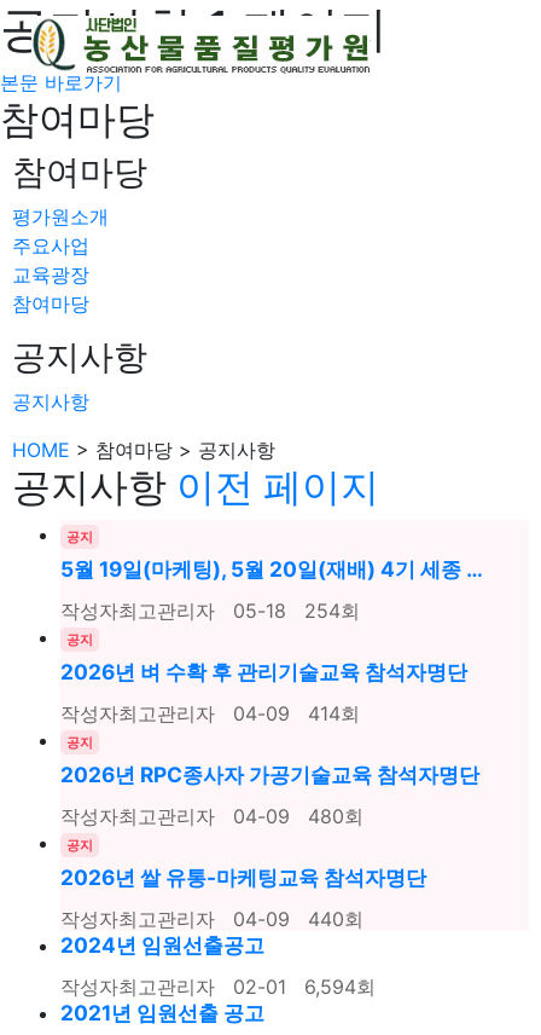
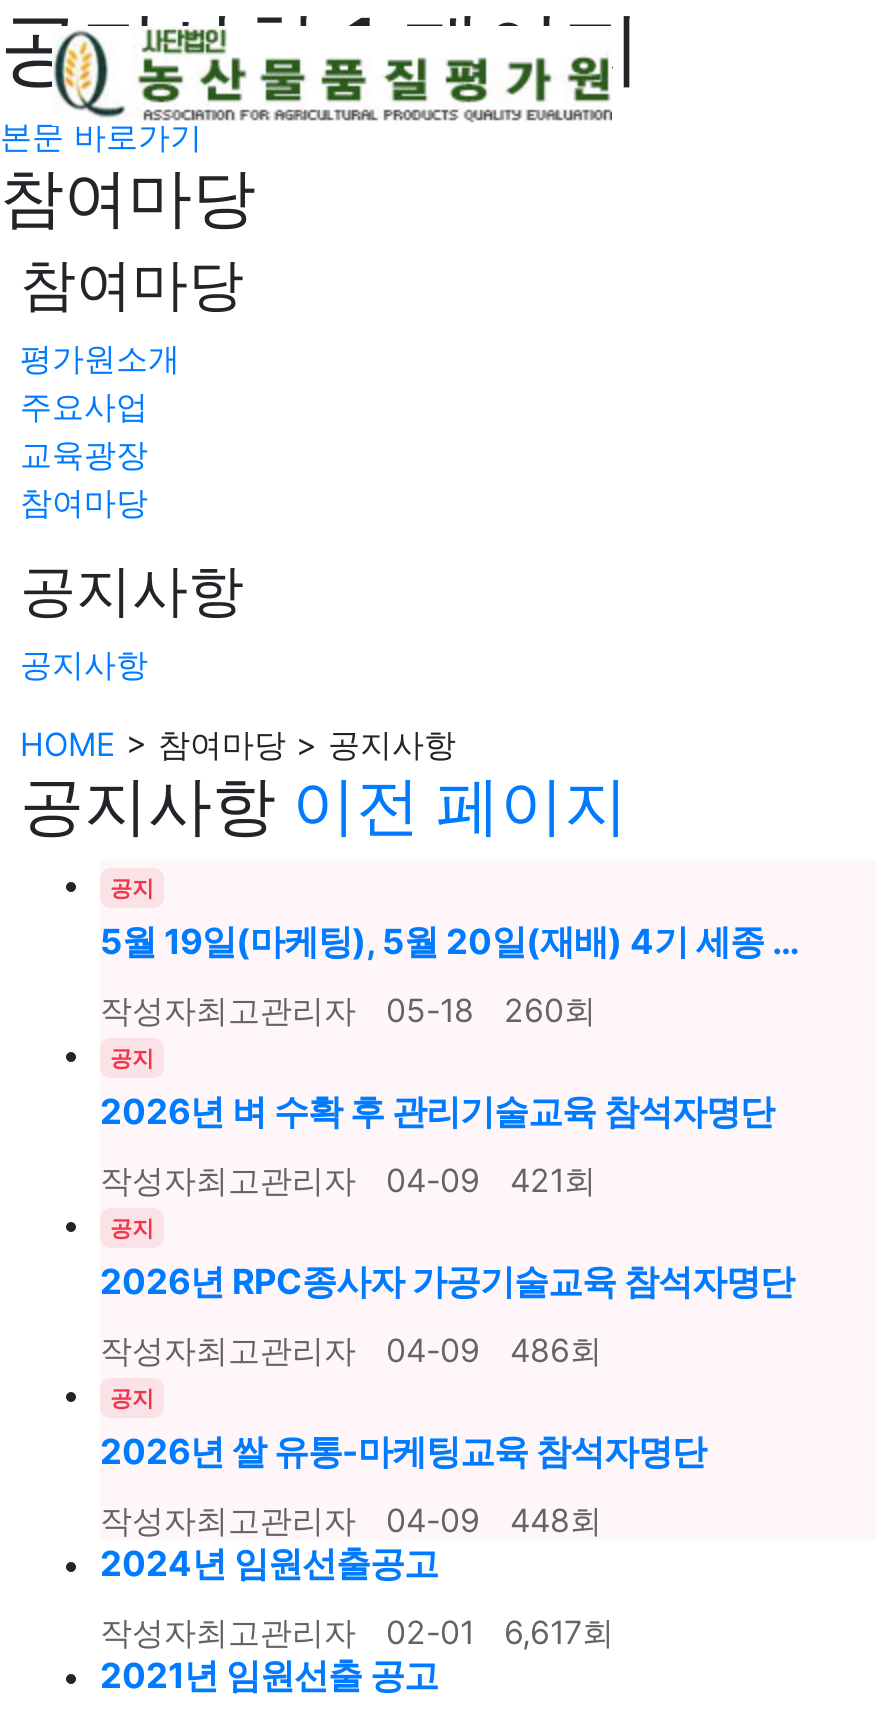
- 작성자최고관리자 05-18 254회
+ 작성자최고관리자 05-18 260회

- 작성자최고관리자 04-09 414회
+ 작성자최고관리자 04-09 421회

- 작성자최고관리자 04-09 480회
+ 작성자최고관리자 04-09 486회

- 작성자최고관리자 04-09 440회
+ 작성자최고관리자 04-09 448회

- 작성자최고관리자 02-01 6,594회
+ 작성자최고관리자 02-01 6,617회
